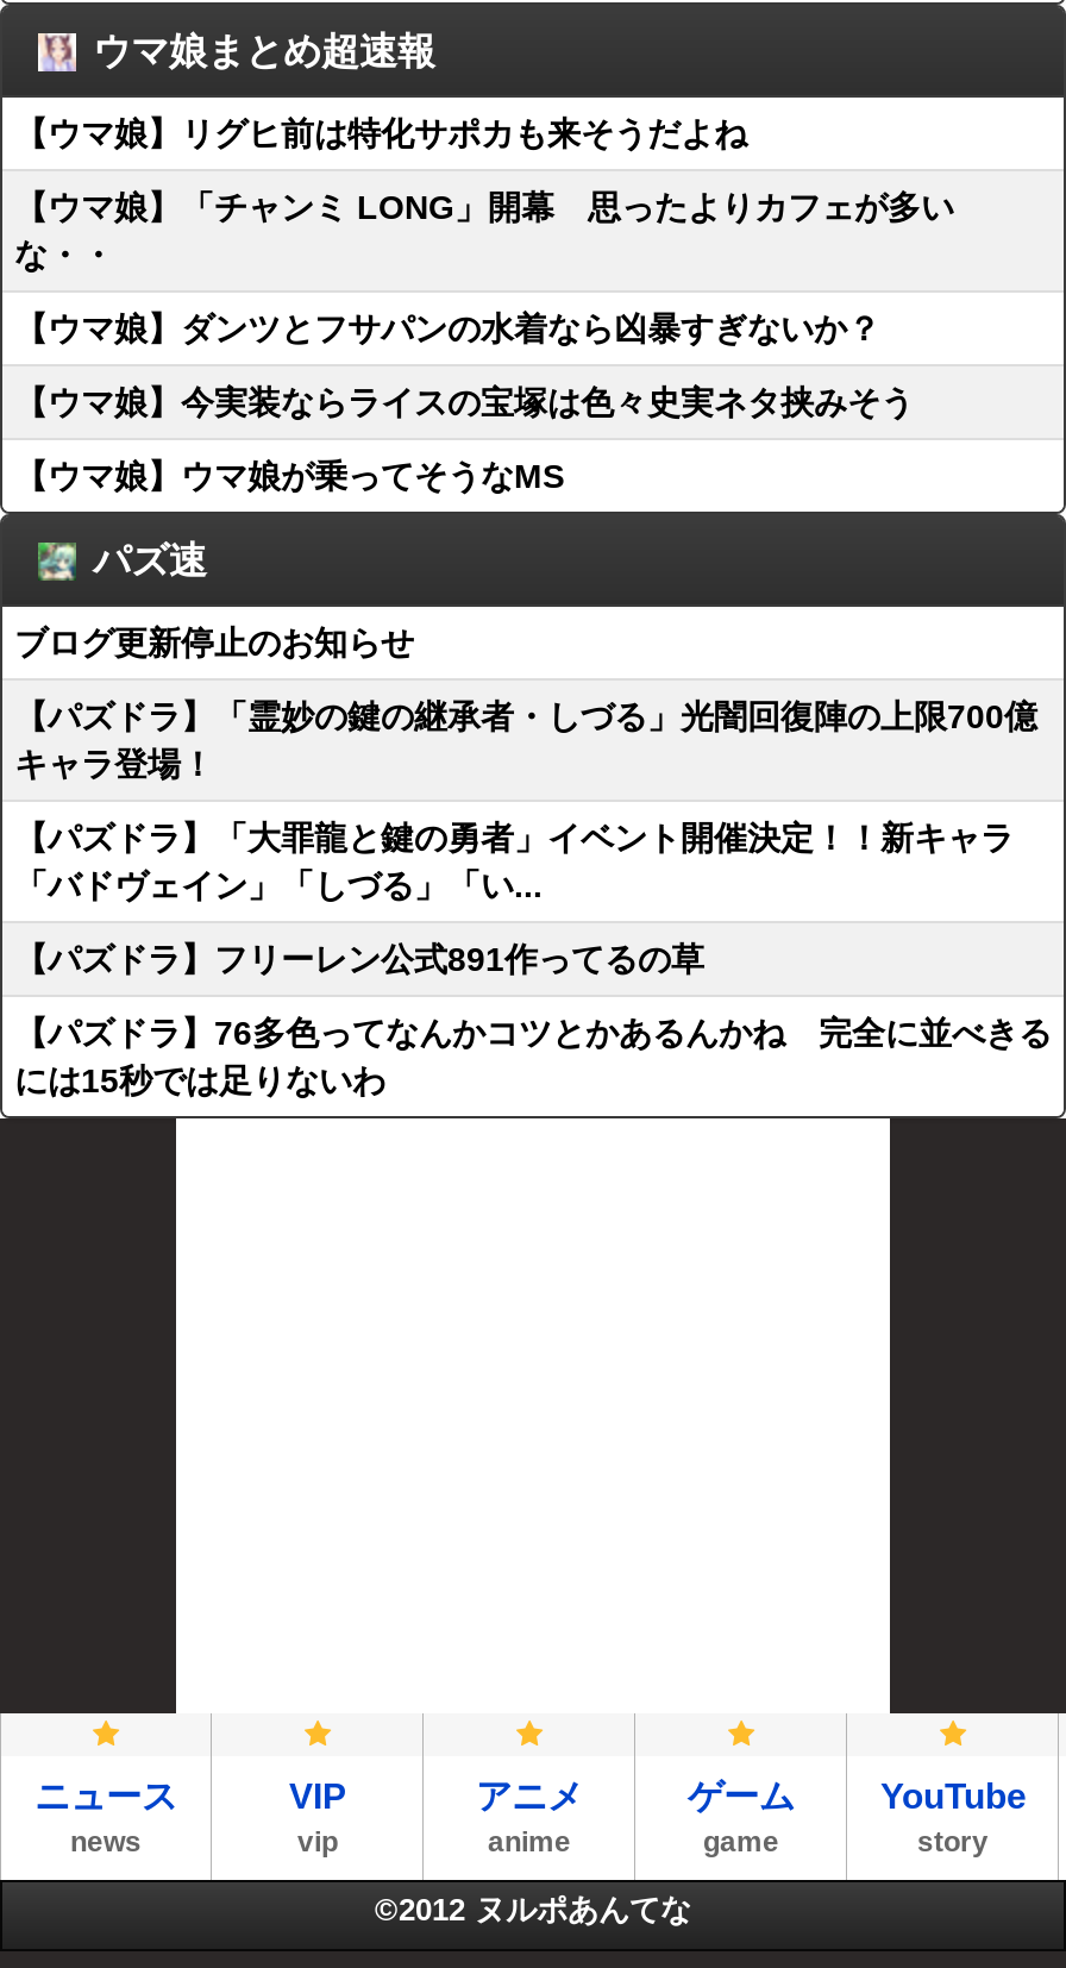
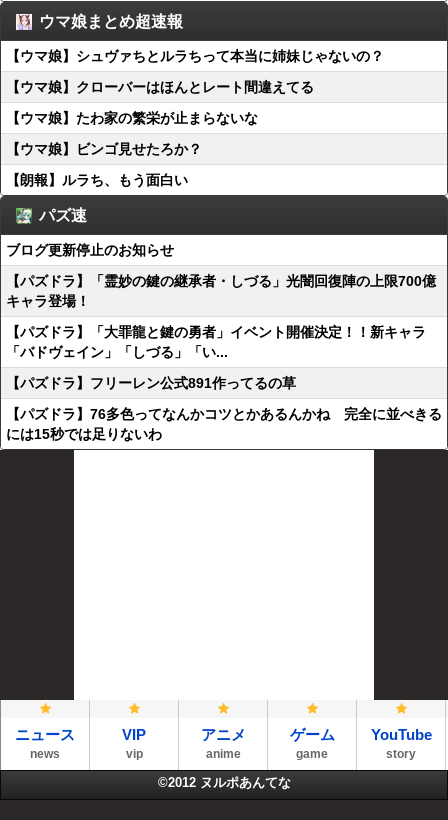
- 【ウマ娘】リグヒ前は特化サポカも来そうだよね
+ 【ウマ娘】シュヴァちとルラちって本当に姉妹じゃないの？

- 【ウマ娘】「チャンミ LONG」開幕 思ったよりカフェが多い
- な・・
+ 【ウマ娘】クローバーはほんとレート間違えてる

- 【ウマ娘】ダンツとフサパンの水着なら凶暴すぎないか？
+ 【ウマ娘】たわ家の繁栄が止まらないな

- 【ウマ娘】今実装ならライスの宝塚は色々史実ネタ挟みそう
+ 【ウマ娘】ビンゴ見せたろか？

- 【ウマ娘】ウマ娘が乗ってそうなMS
+ 【朗報】ルラち、もう面白い
